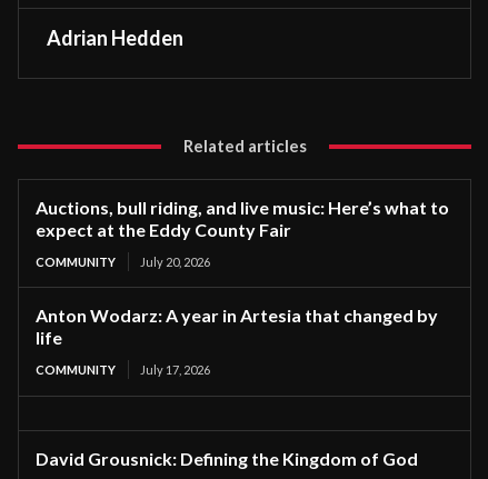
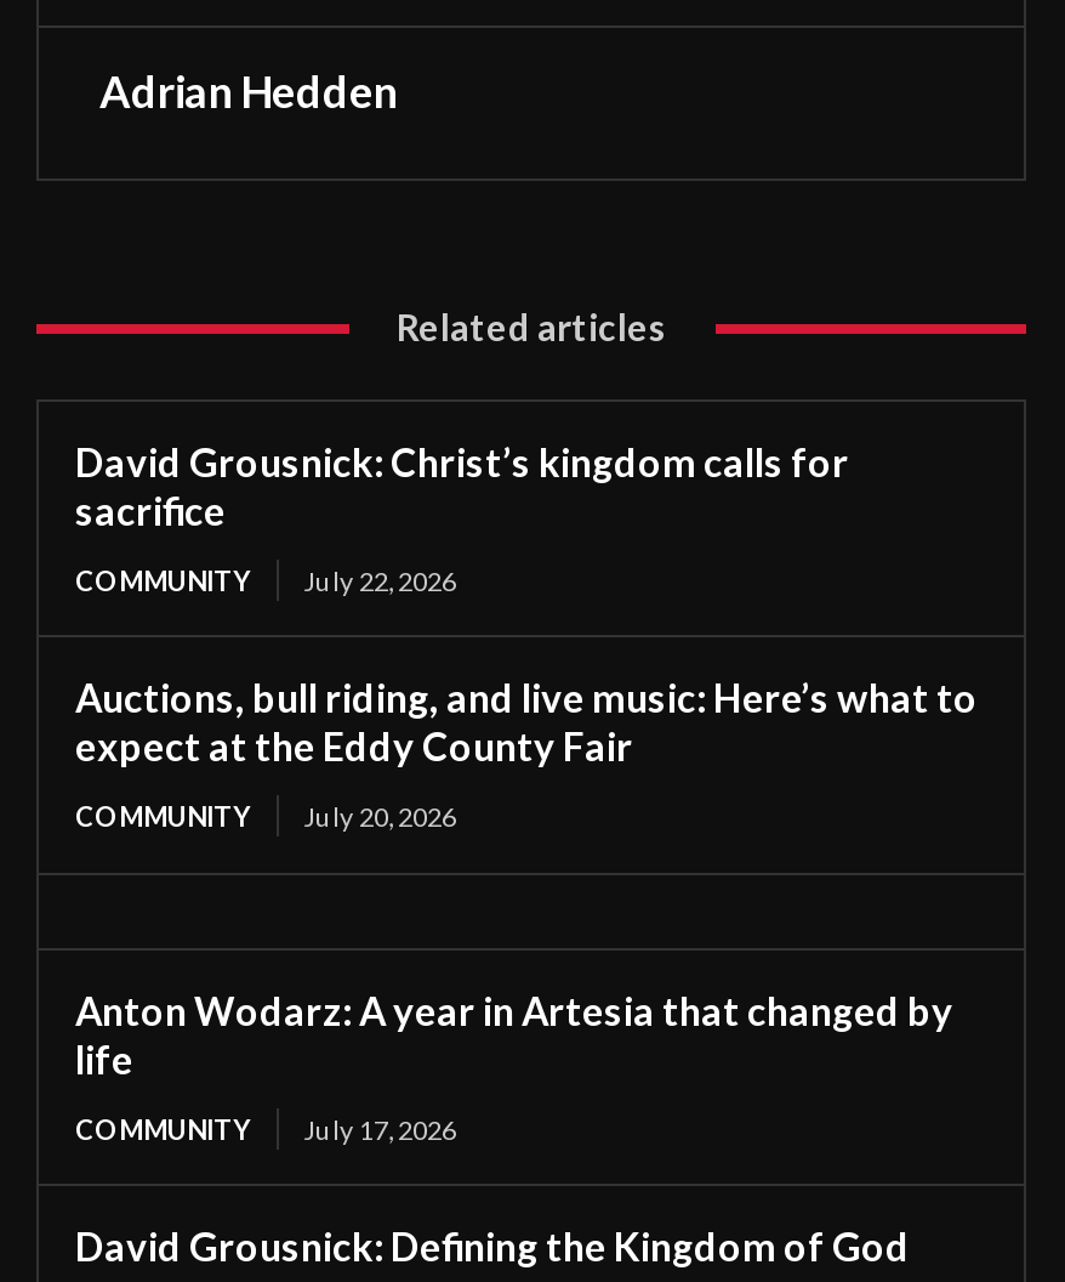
+ David Grousnick: Christ’s kingdom calls for
+ sacrifice
+ COMMUNITY
+ July 22, 2026

moved down: Anton Wodarz: A year in Artesia that changed by | life | COMMUNITY | July 17, 2026
